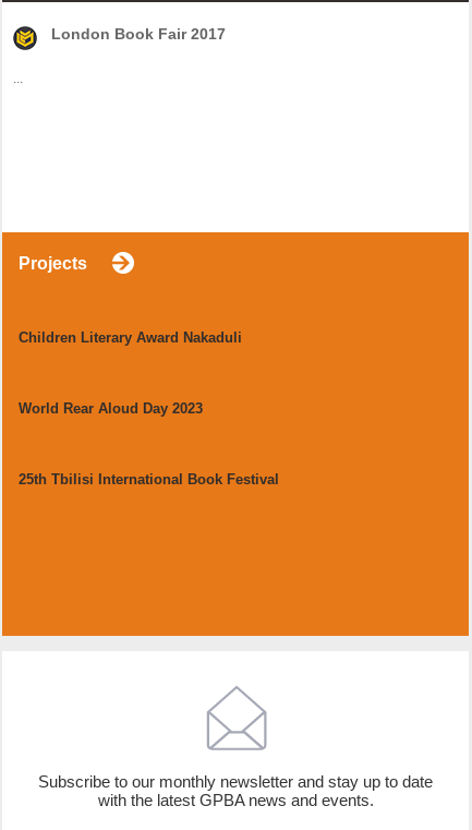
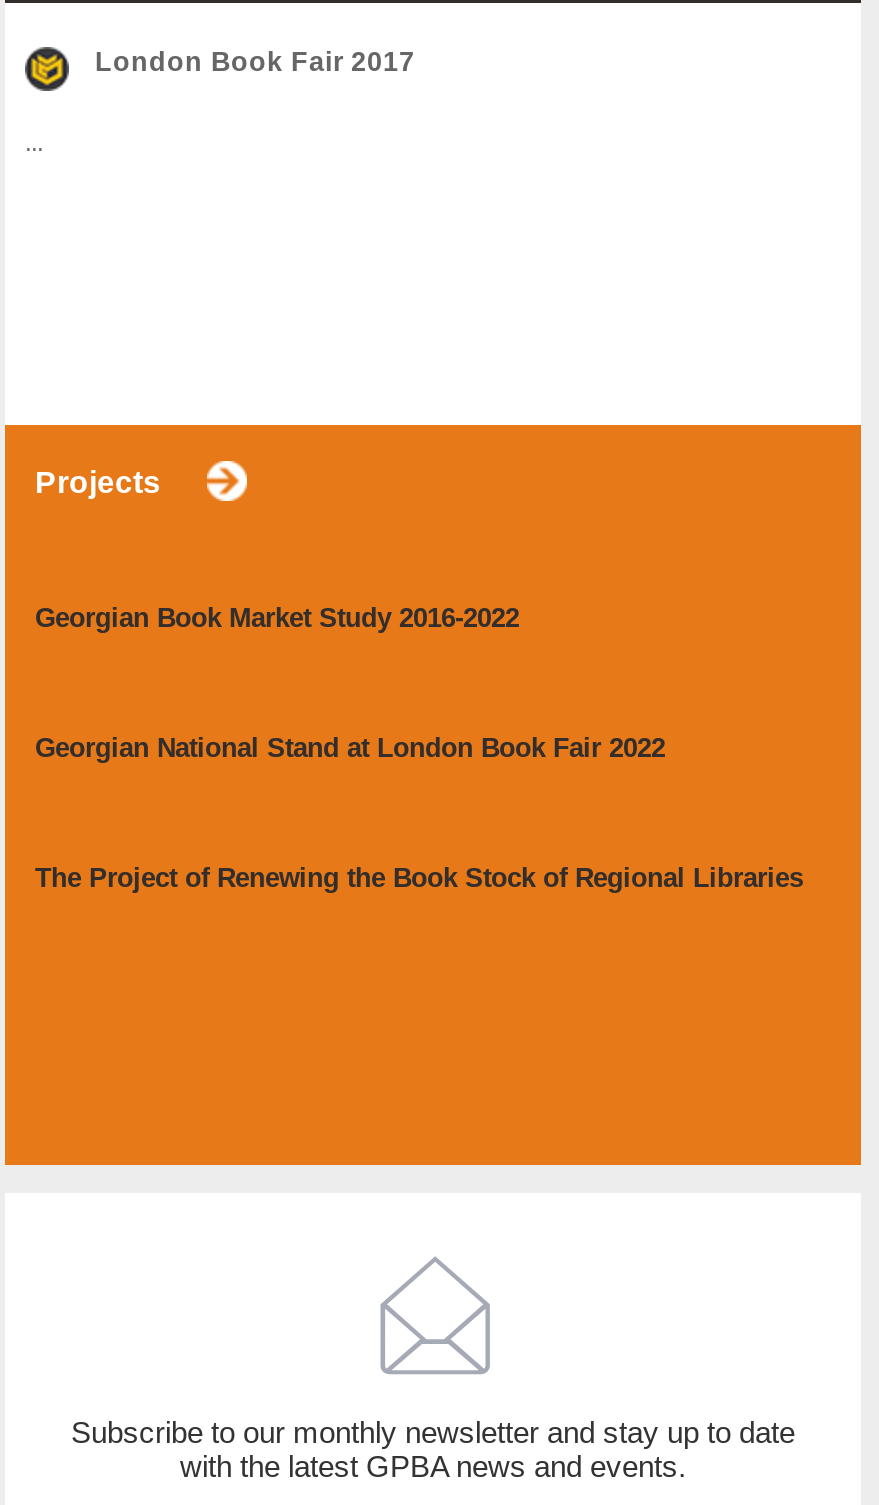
- Children Literary Award Nakaduli
+ Georgian Book Market Study 2016-2022

- World Rear Aloud Day 2023
+ Georgian National Stand at London Book Fair 2022

- 25th Tbilisi International Book Festival
+ The Project of Renewing the Book Stock of Regional Libraries
